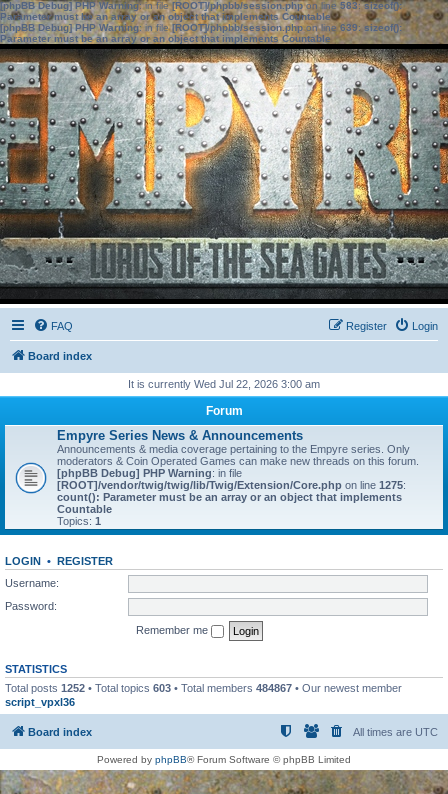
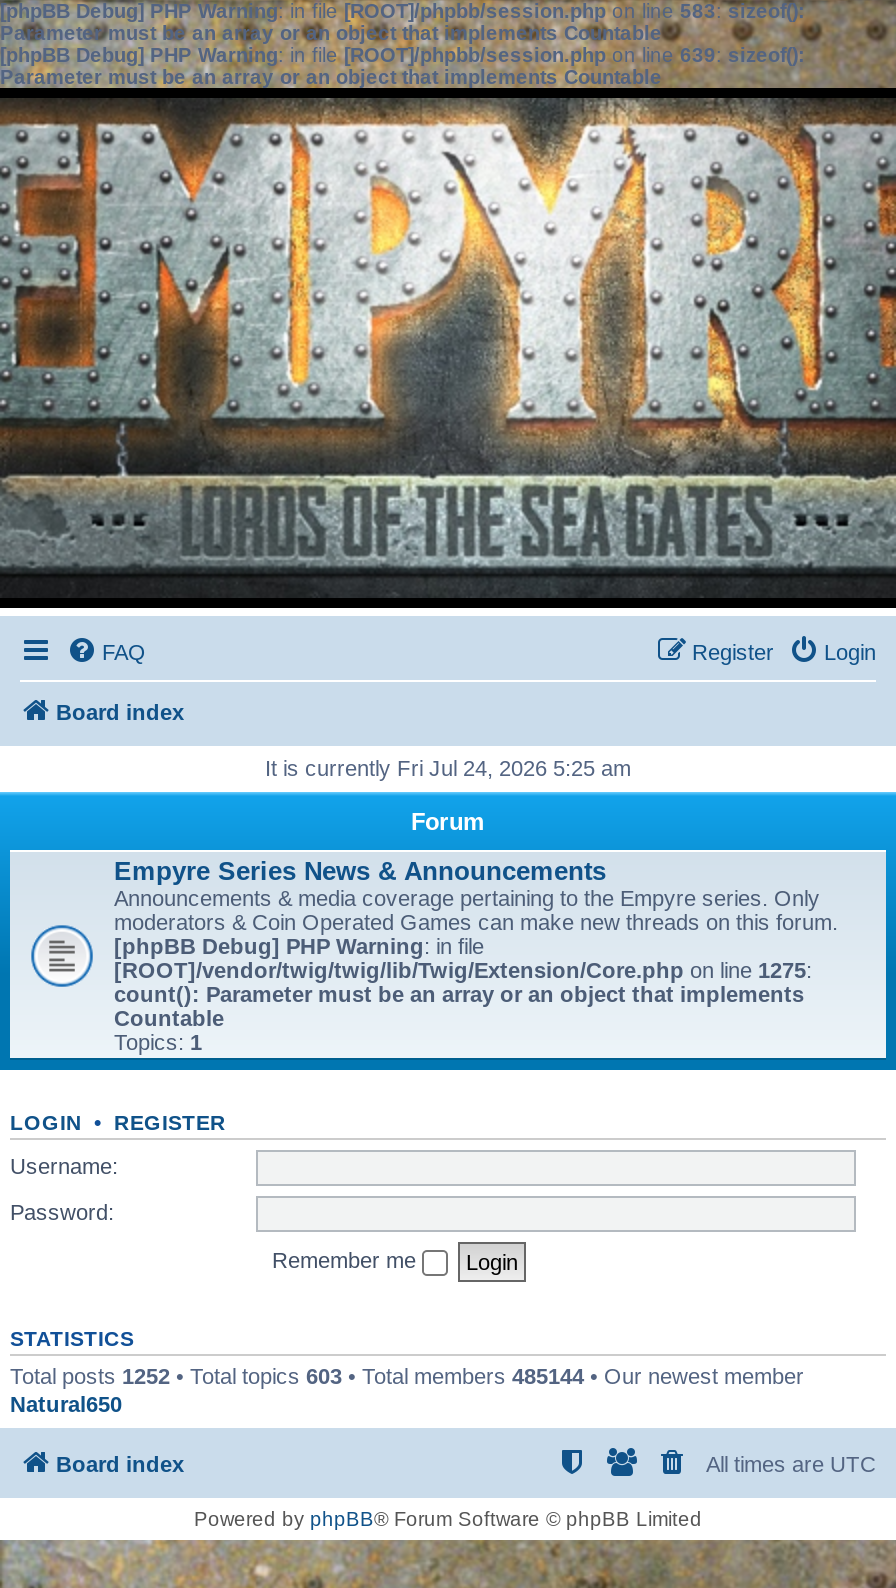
- It is currently Wed Jul 22, 2026 3:00 am
+ It is currently Fri Jul 24, 2026 5:25 am

- Total posts 1252 • Total topics 603 • Total members 484867 • Our newest member
- script_vpxl36
+ Total posts 1252 • Total topics 603 • Total members 485144 • Our newest member
+ Natural650
